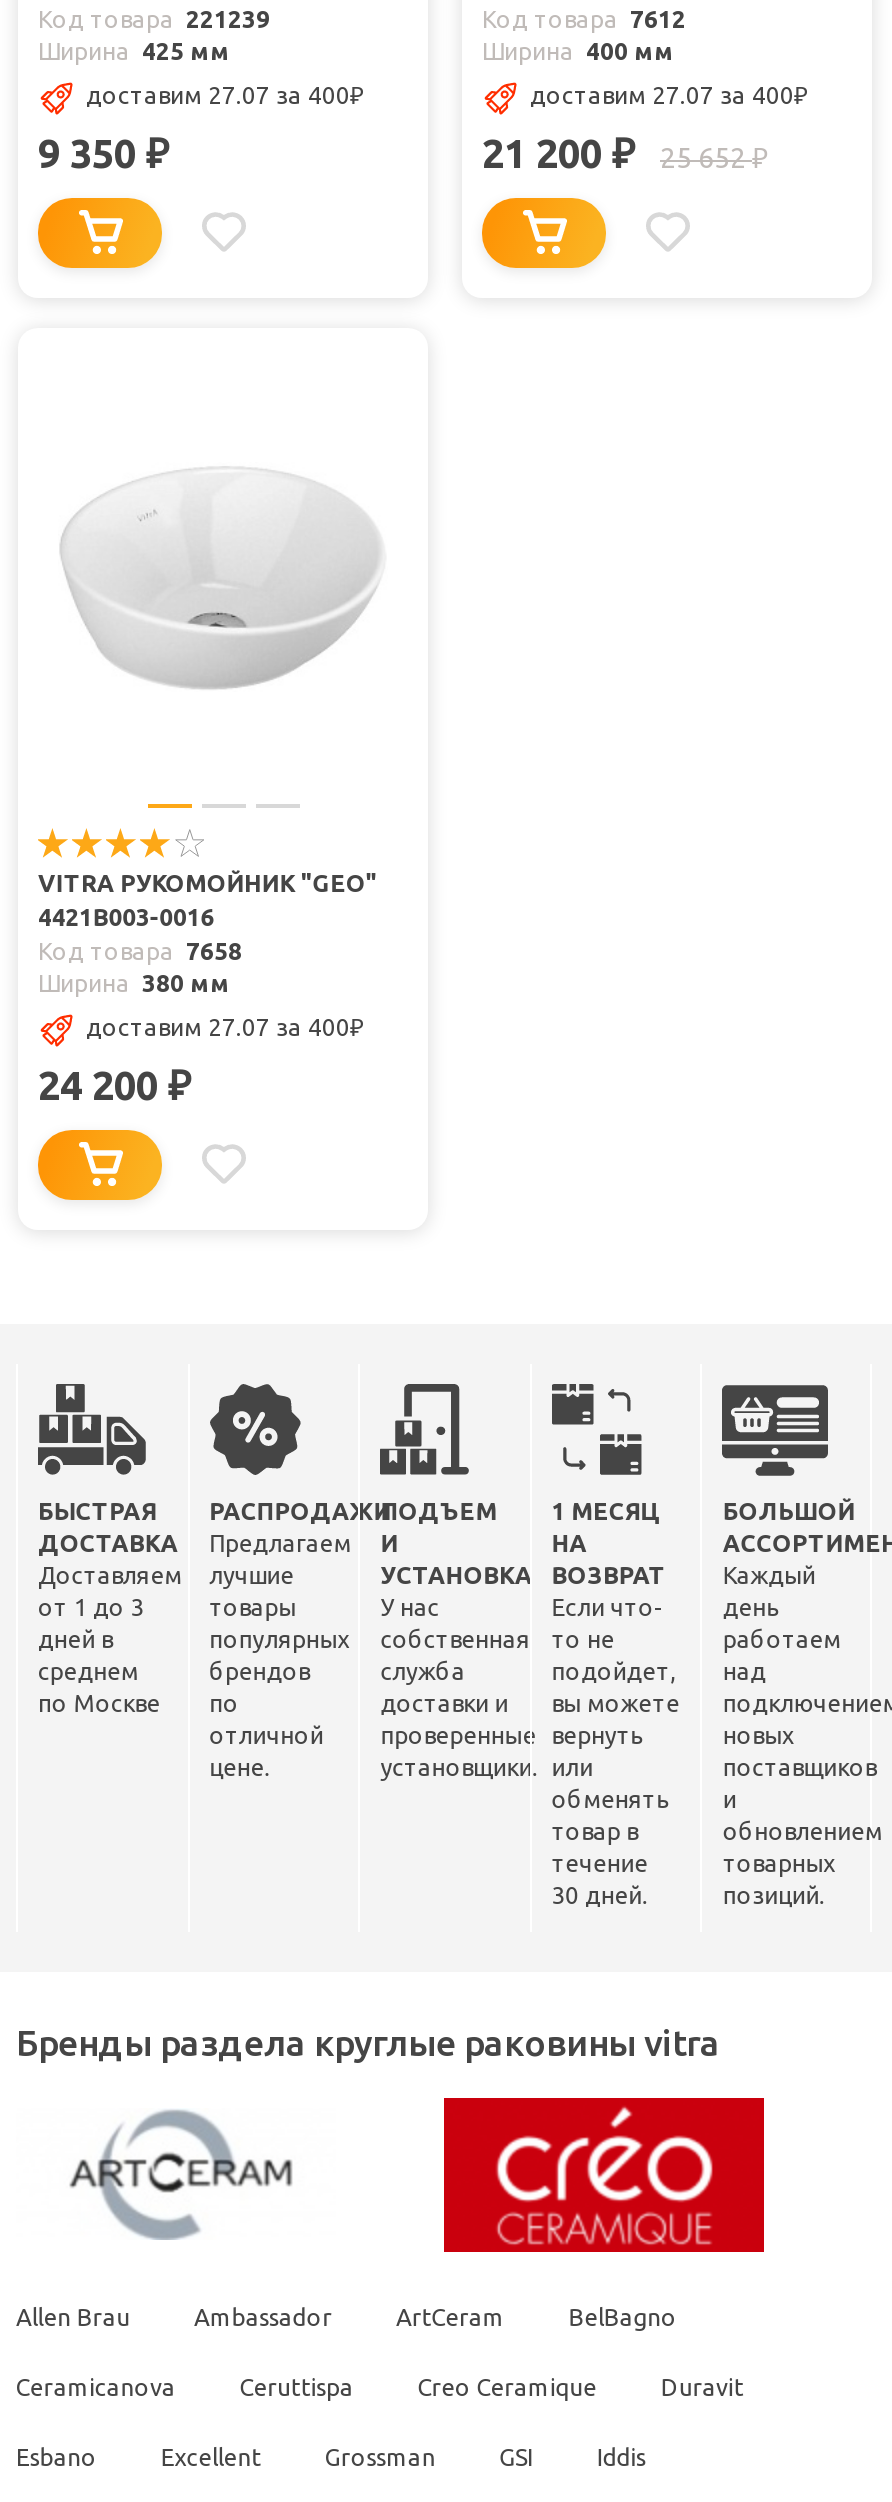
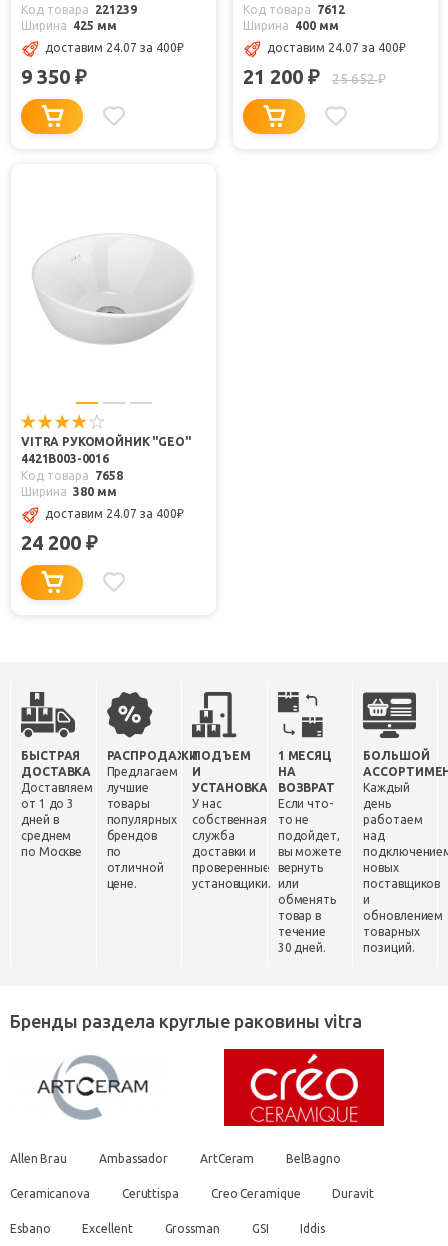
- доставим 27.07 за 400₽
+ доставим 24.07 за 400₽

- доставим 27.07 за 400₽
+ доставим 24.07 за 400₽

- доставим 27.07 за 400₽
+ доставим 24.07 за 400₽
